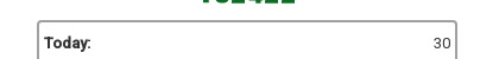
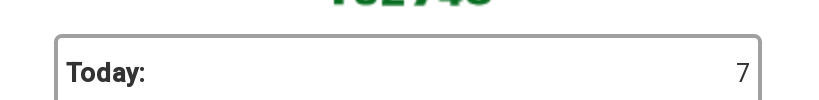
- 30
+ 7
